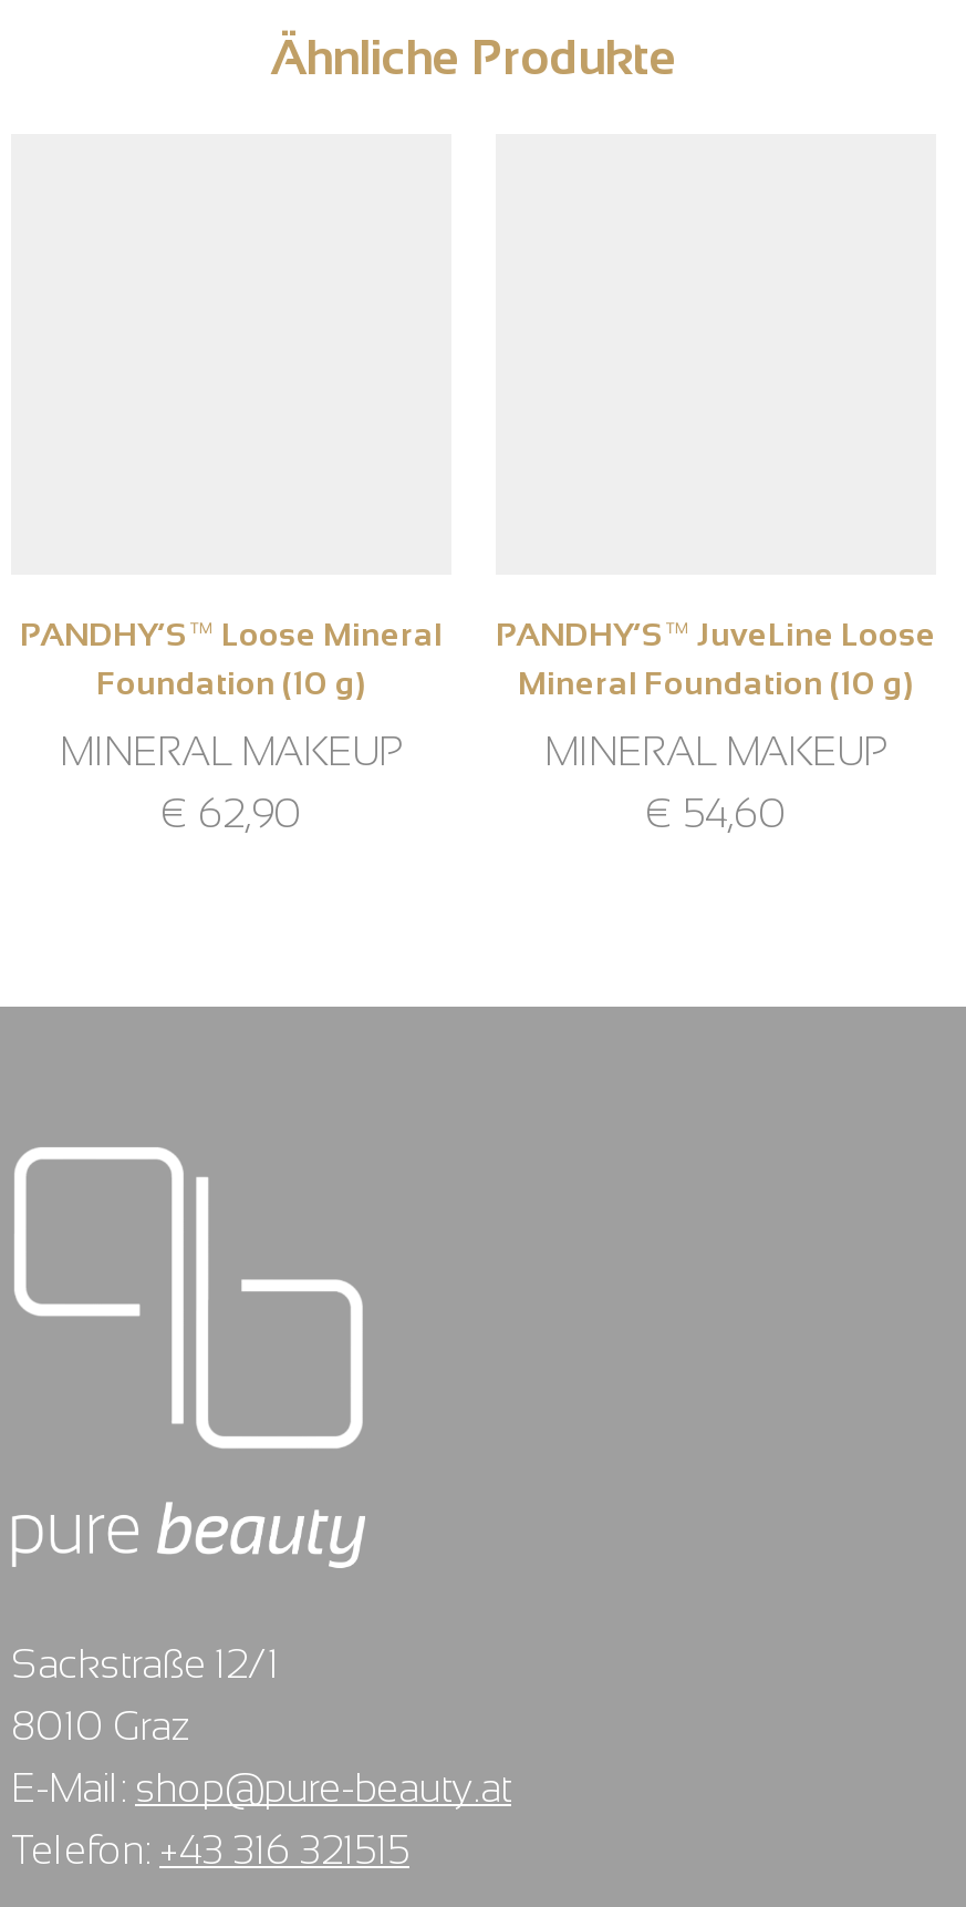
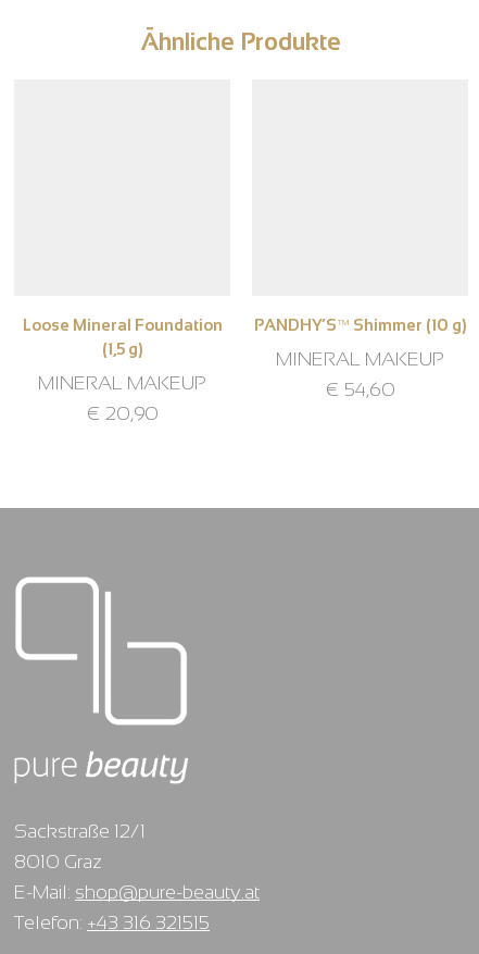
- PANDHY’S™ Loose Mineral
- Foundation (10 g)
+ Loose Mineral Foundation
+ (1,5 g)

- PANDHY’S™ JuveLine Loose
- Mineral Foundation (10 g)
+ PANDHY’S™ Shimmer (10 g)

moved up: MINERAL MAKEUP | €54,60

- €62,90
+ €20,90
